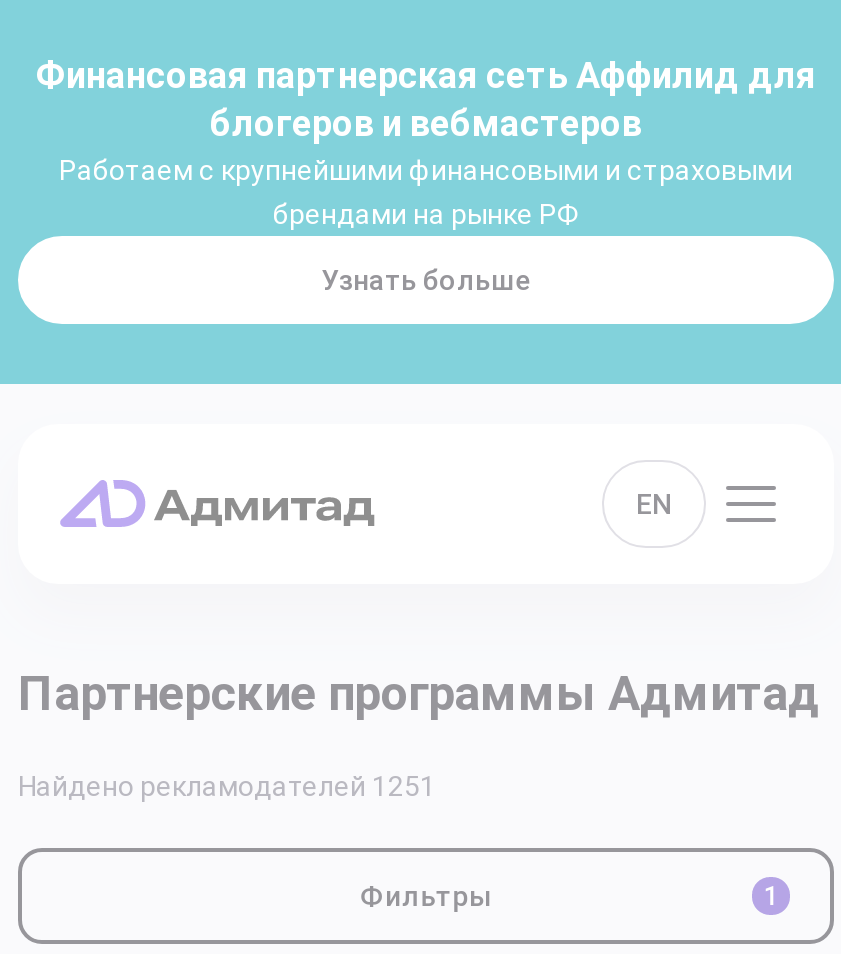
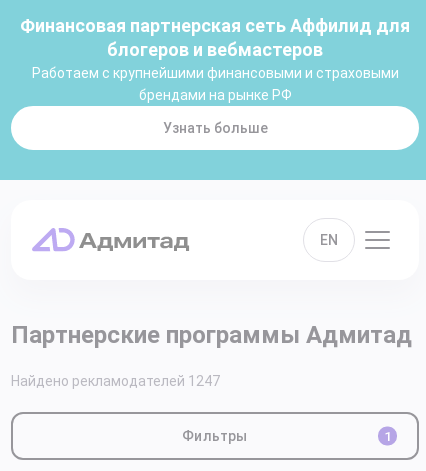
- Найдено рекламодателей 1251
+ Найдено рекламодателей 1247
